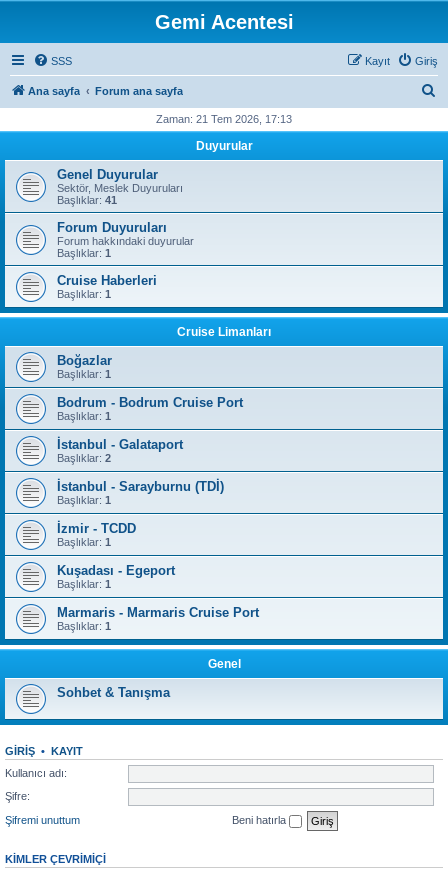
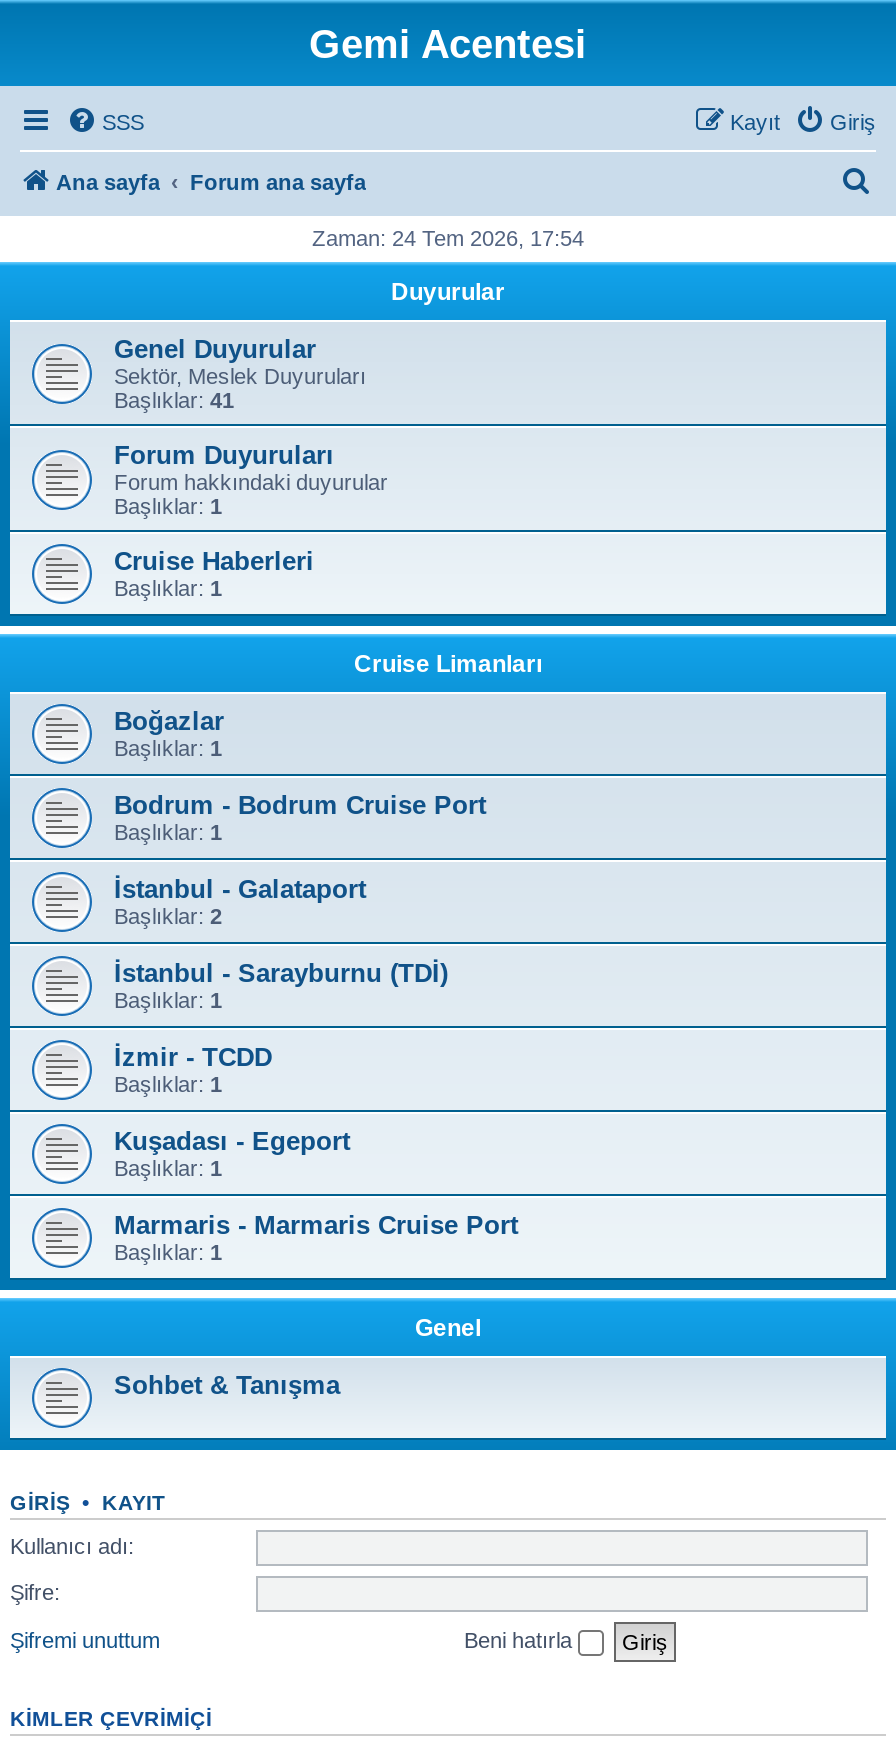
- Zaman: 21 Tem 2026, 17:13
+ Zaman: 24 Tem 2026, 17:54
